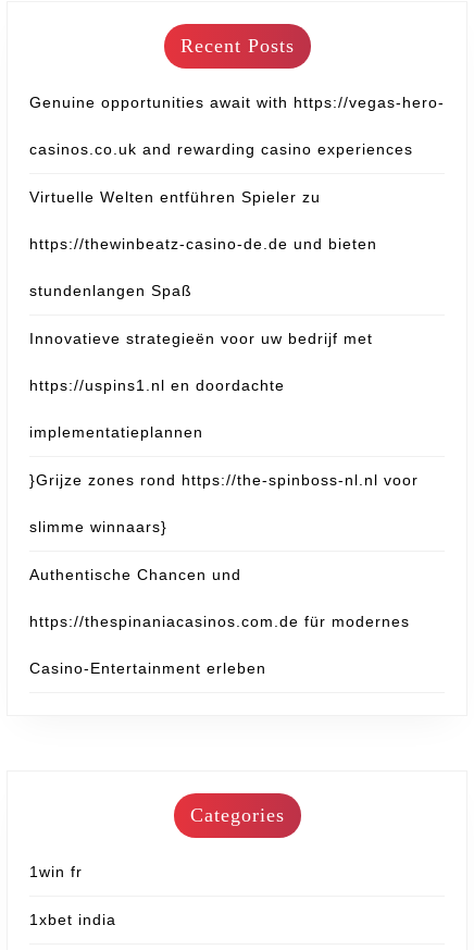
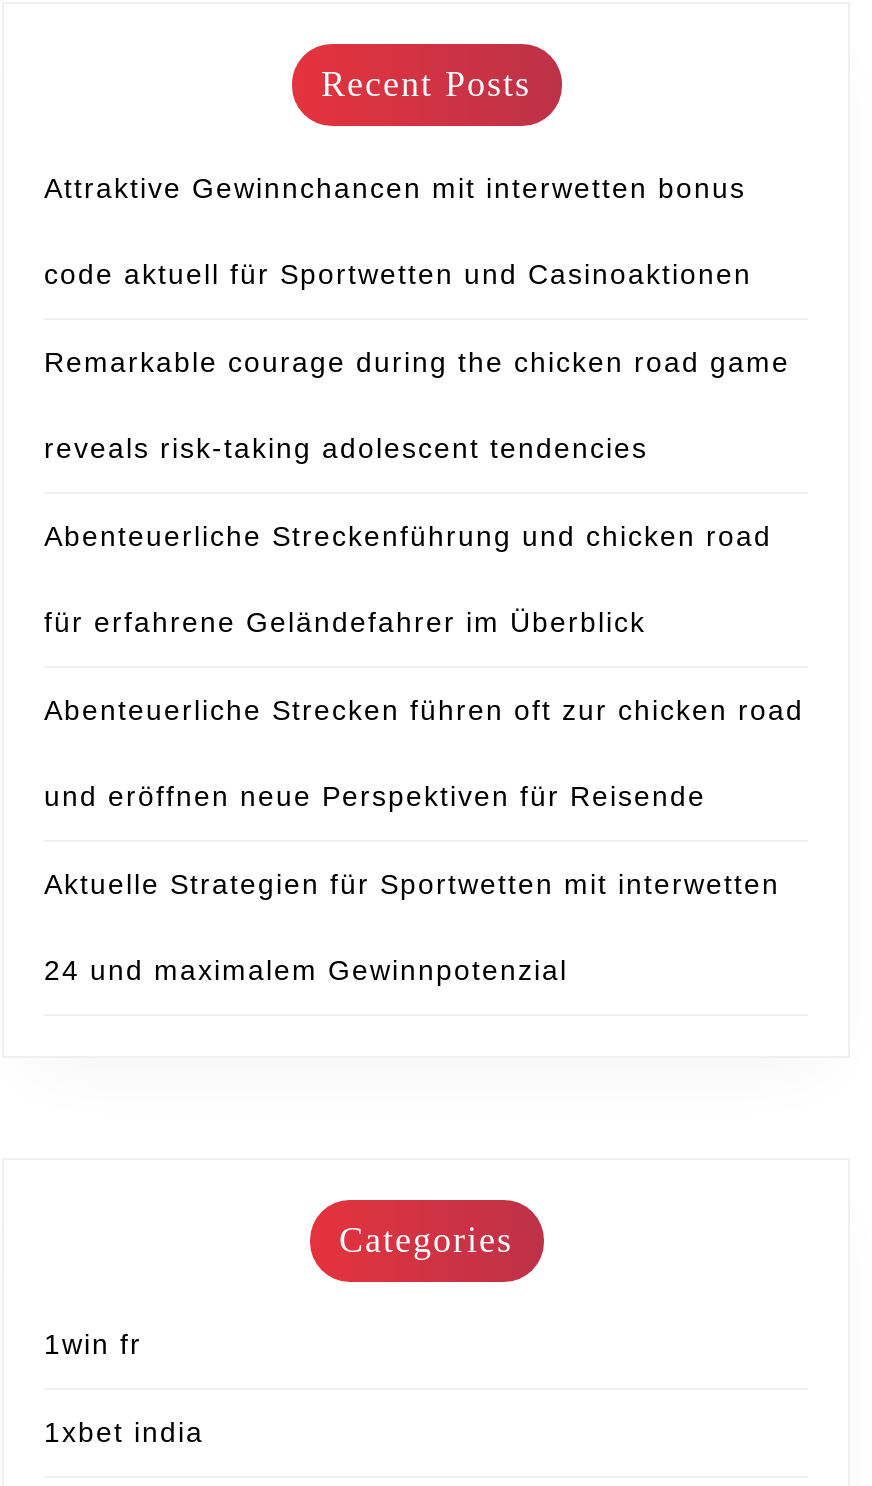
- Genuine opportunities await with https://vegas-hero-
- casinos.co.uk and rewarding casino experiences
- Virtuelle Welten entführen Spieler zu
- https://thewinbeatz-casino-de.de und bieten
- stundenlangen Spaß
- Innovatieve strategieën voor uw bedrijf met
- https://uspins1.nl en doordachte
- implementatieplannen
- }Grijze zones rond https://the-spinboss-nl.nl voor
- slimme winnaars}
- Authentische Chancen und
- https://thespinaniacasinos.com.de für modernes
- Casino-Entertainment erleben
+ Attraktive Gewinnchancen mit interwetten bonus
+ code aktuell für Sportwetten und Casinoaktionen
+ Remarkable courage during the chicken road game
+ reveals risk-taking adolescent tendencies
+ Abenteuerliche Streckenführung und chicken road
+ für erfahrene Geländefahrer im Überblick
+ Abenteuerliche Strecken führen oft zur chicken road
+ und eröffnen neue Perspektiven für Reisende
+ Aktuelle Strategien für Sportwetten mit interwetten
+ 24 und maximalem Gewinnpotenzial
